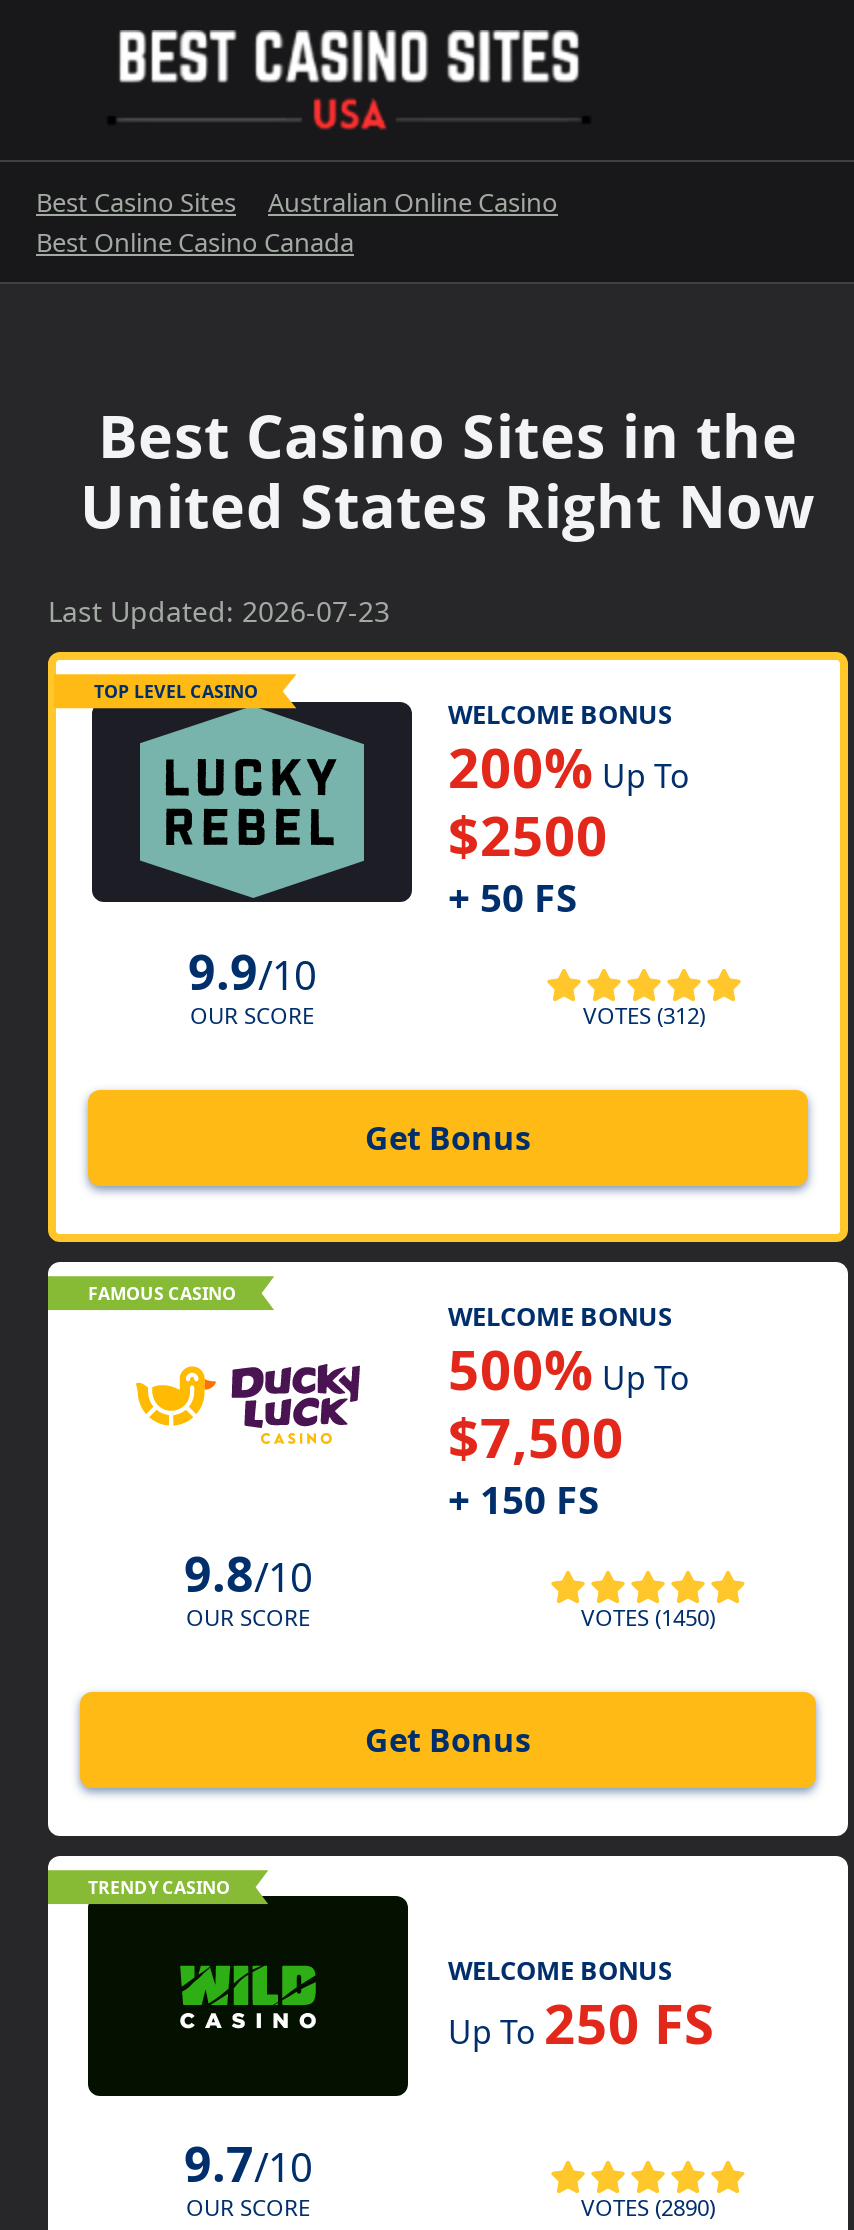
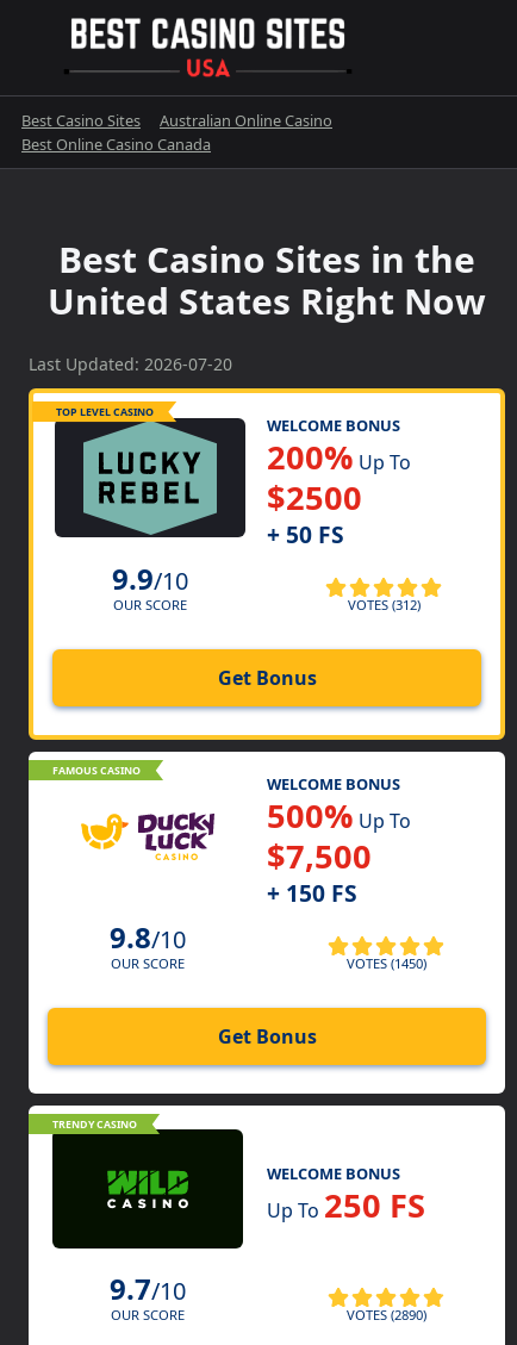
- Last Updated: 2026-07-23
+ Last Updated: 2026-07-20
